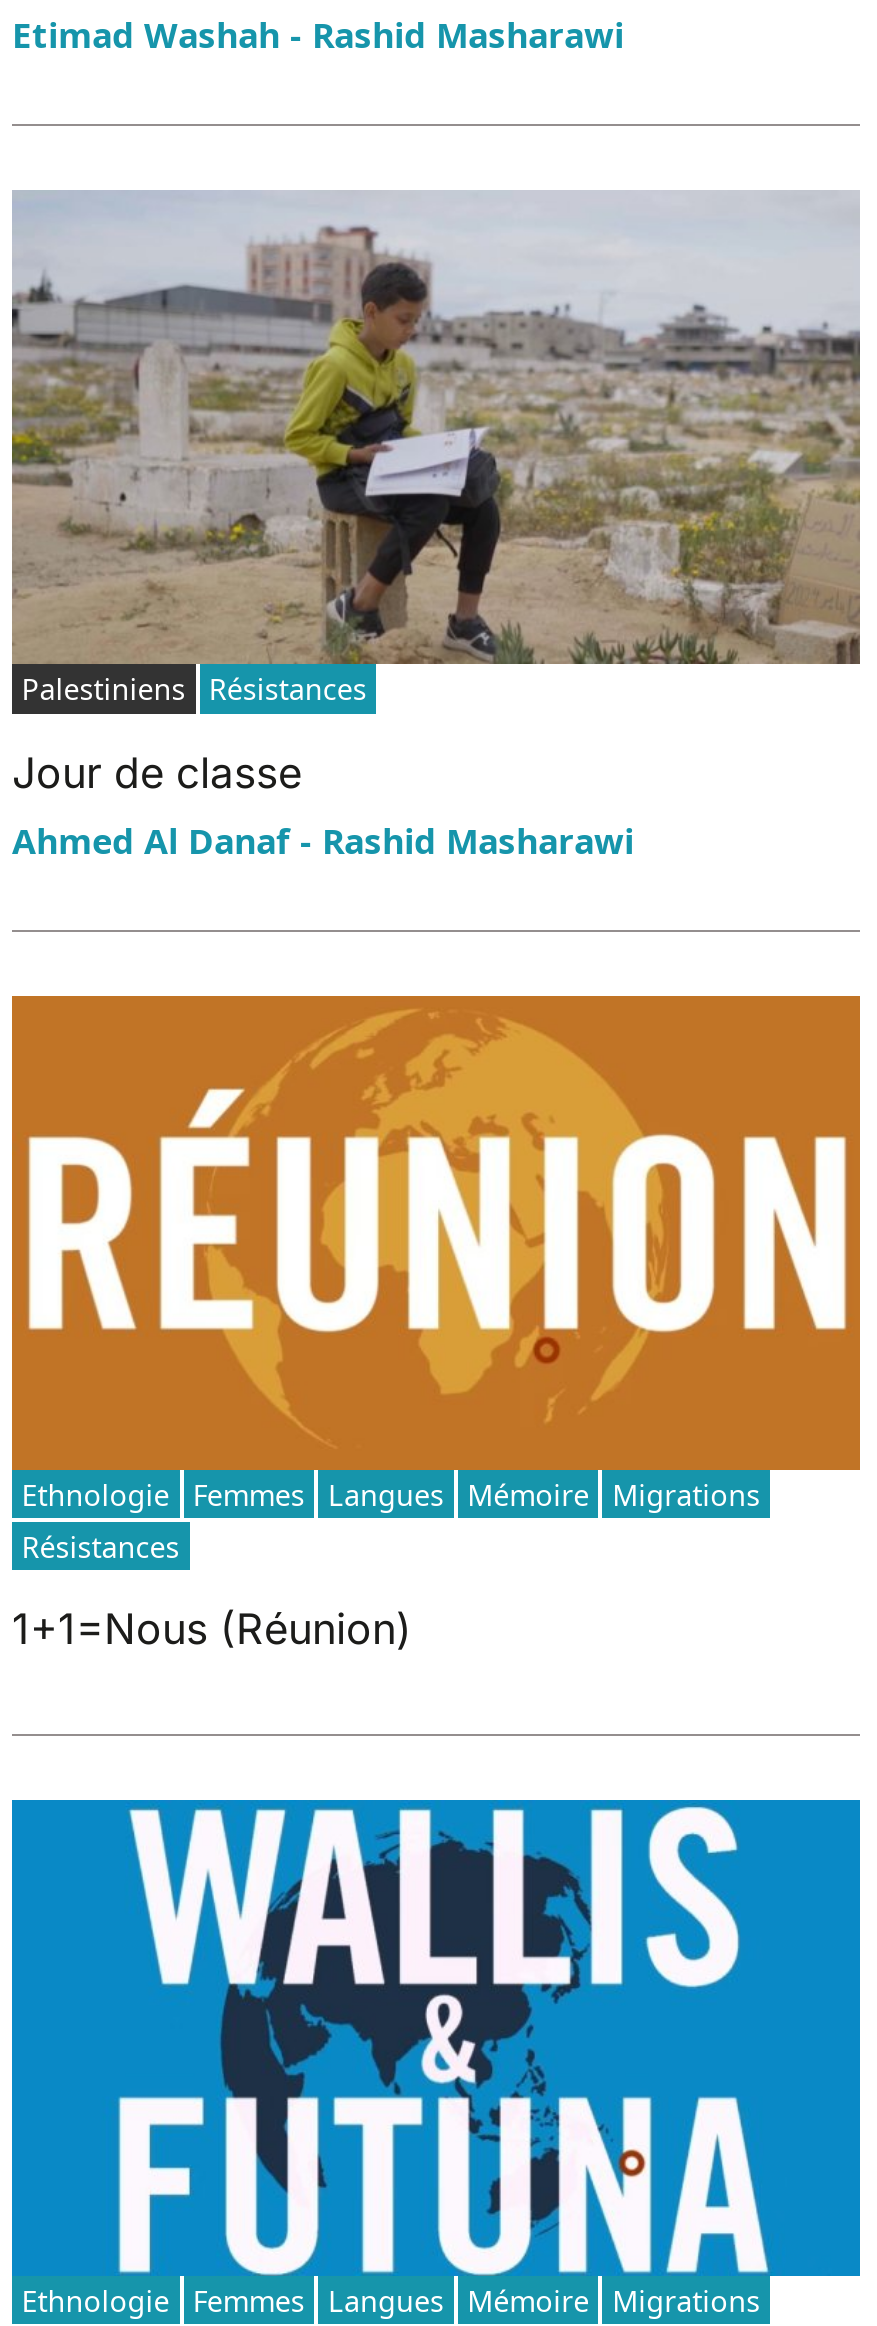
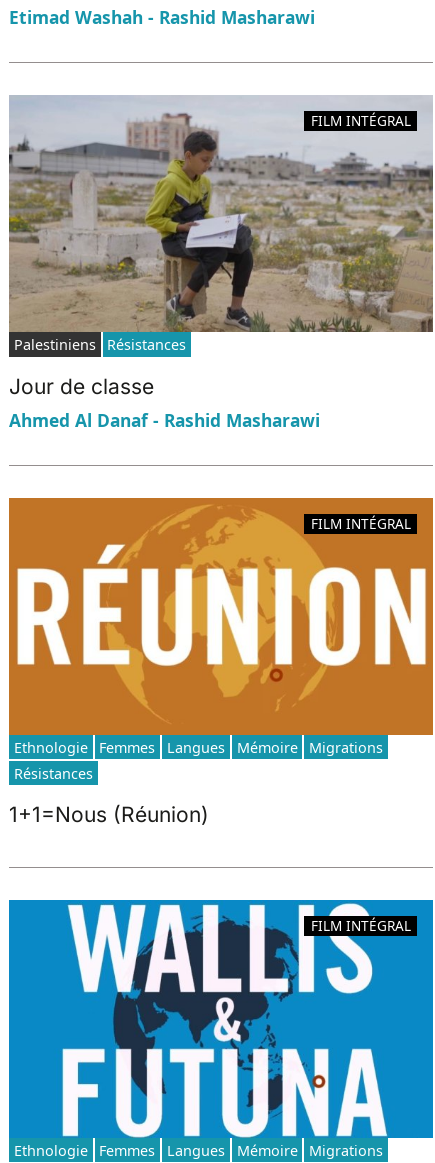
+ FILM INTÉGRAL

+ FILM INTÉGRAL

+ FILM INTÉGRAL
